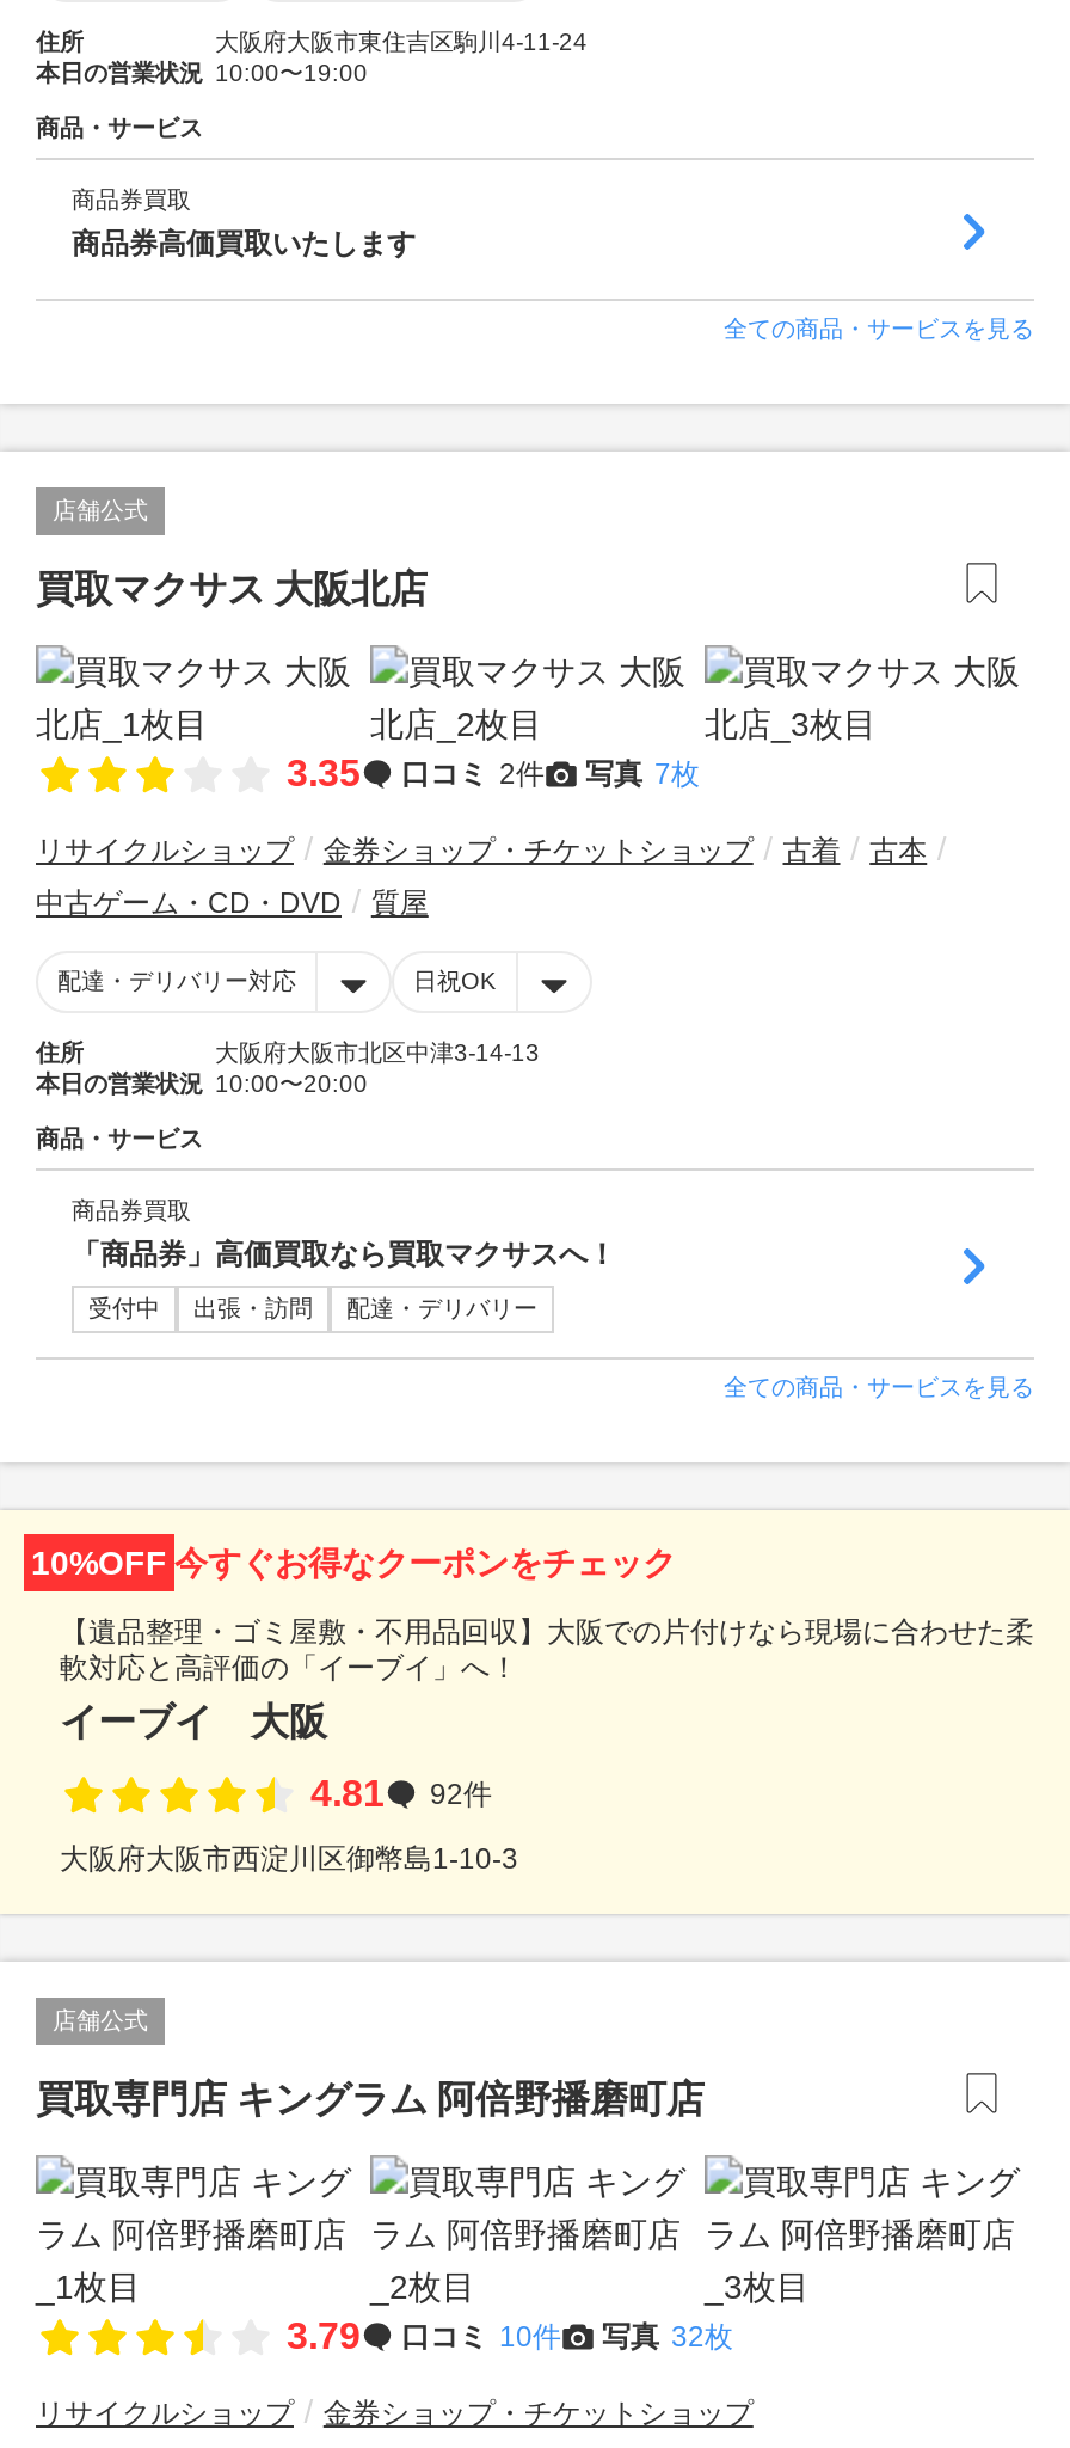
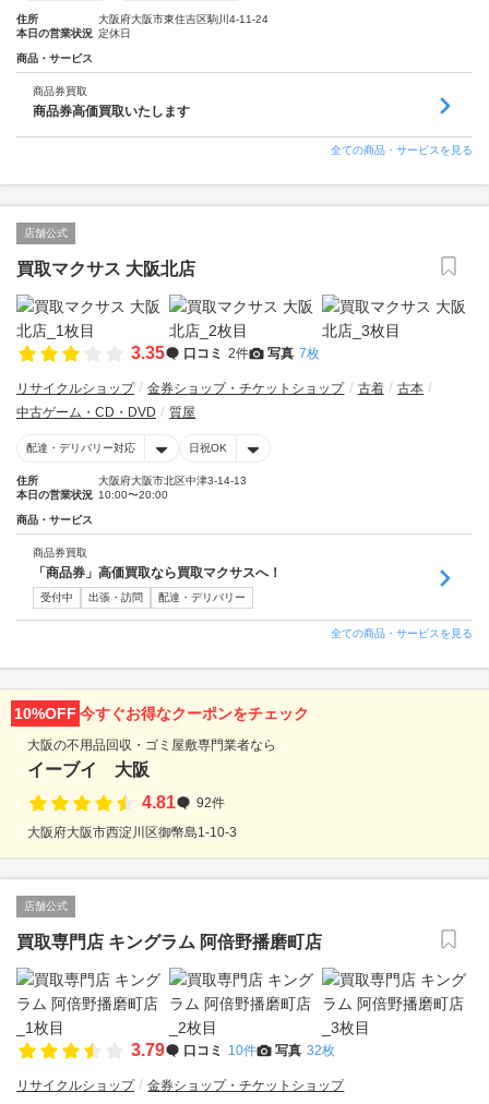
- 本日の営業状況 10:00〜19:00
+ 本日の営業状況 定休日

- 【遺品整理・ゴミ屋敷・不用品回収】大阪での片付けなら現場に合わせた柔
- 軟対応と高評価の「イーブイ」へ！
+ 大阪の不用品回収・ゴミ屋敷専門業者なら
